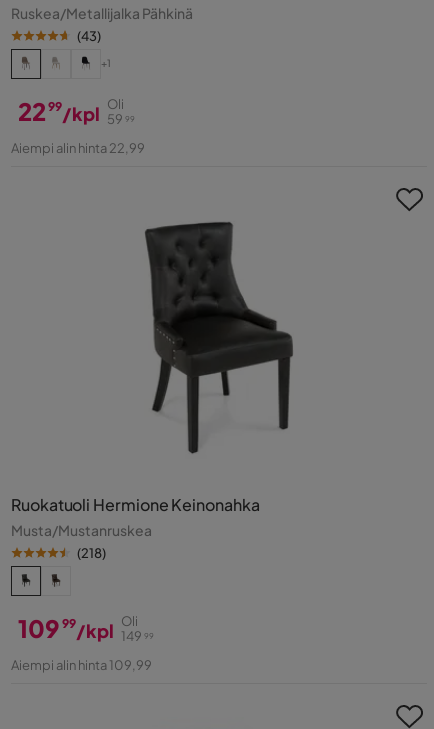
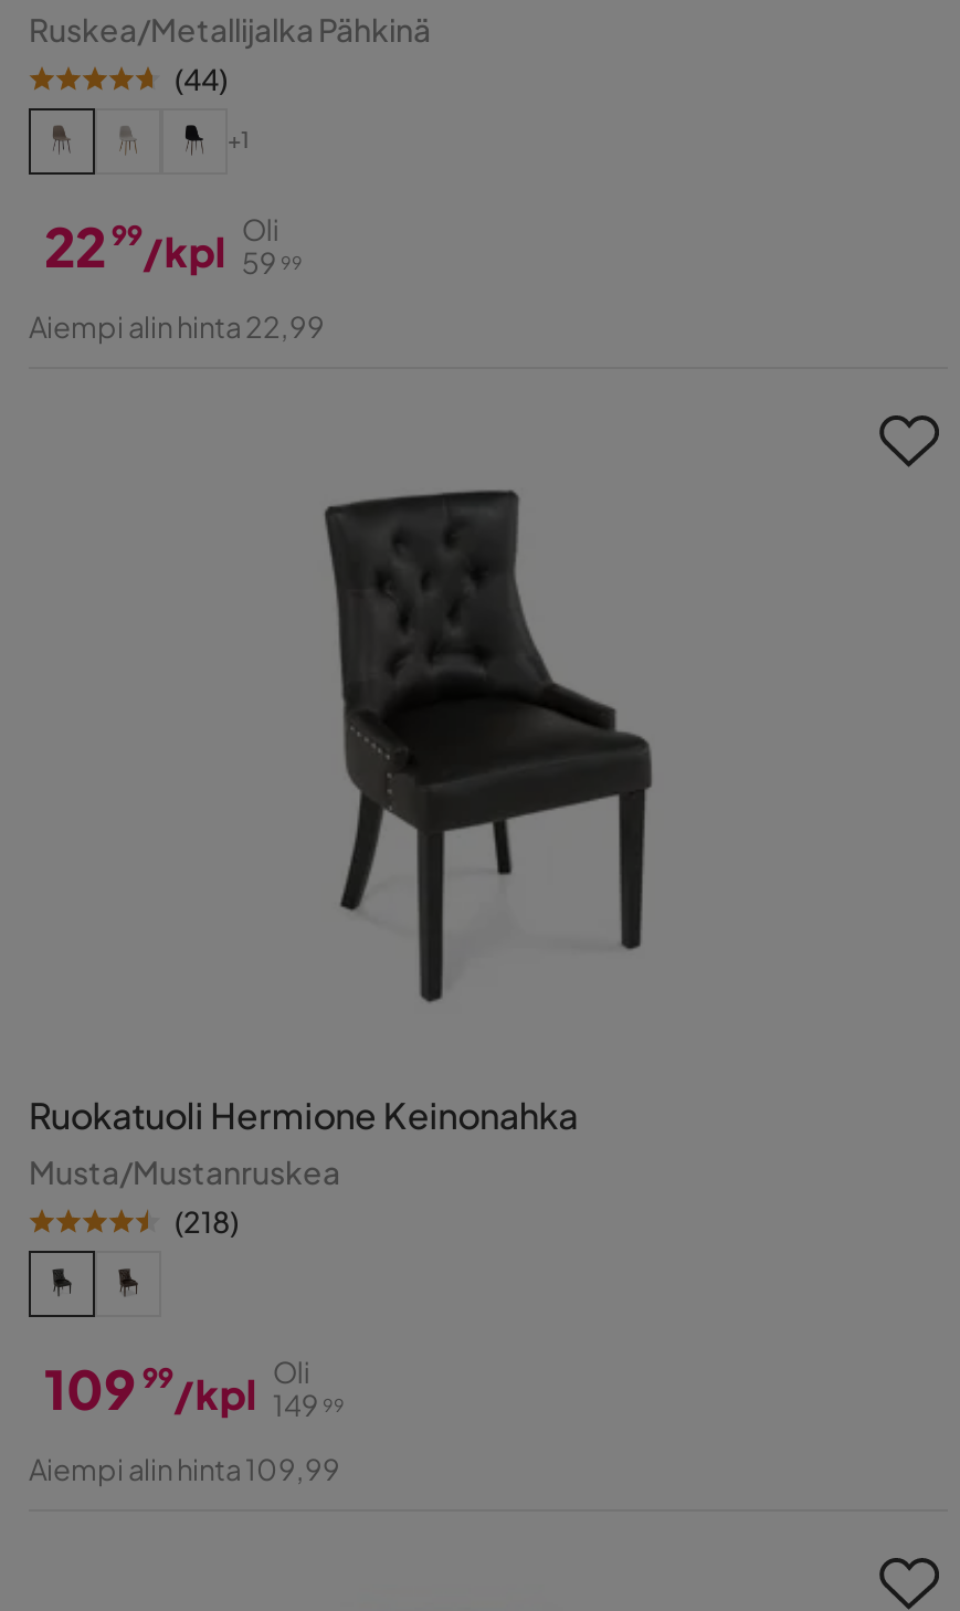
- (43)
+ (44)
